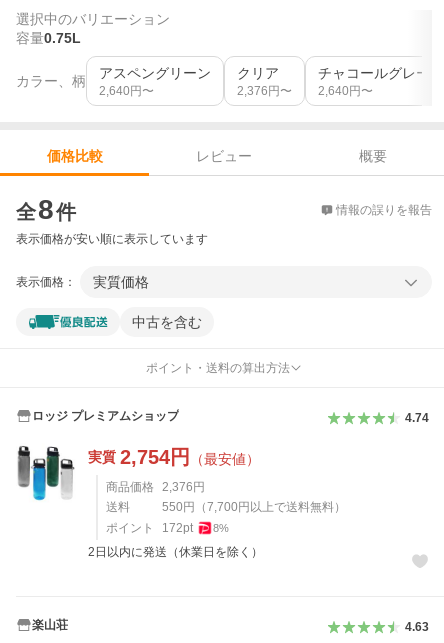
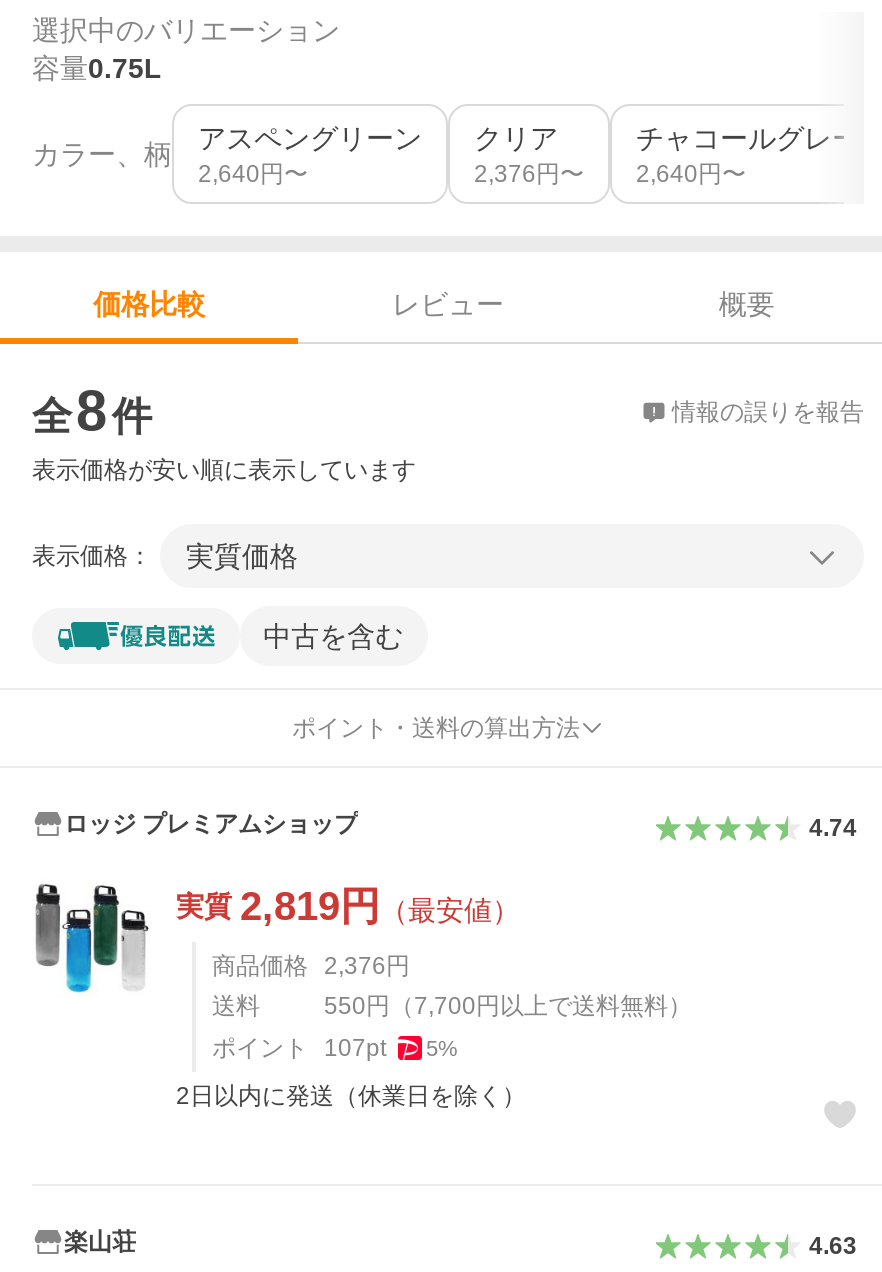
- 実質2,754円（最安値）
+ 実質2,819円（最安値）

- ポイント 172pt
+ ポイント 107pt

- 8%
+ 5%
